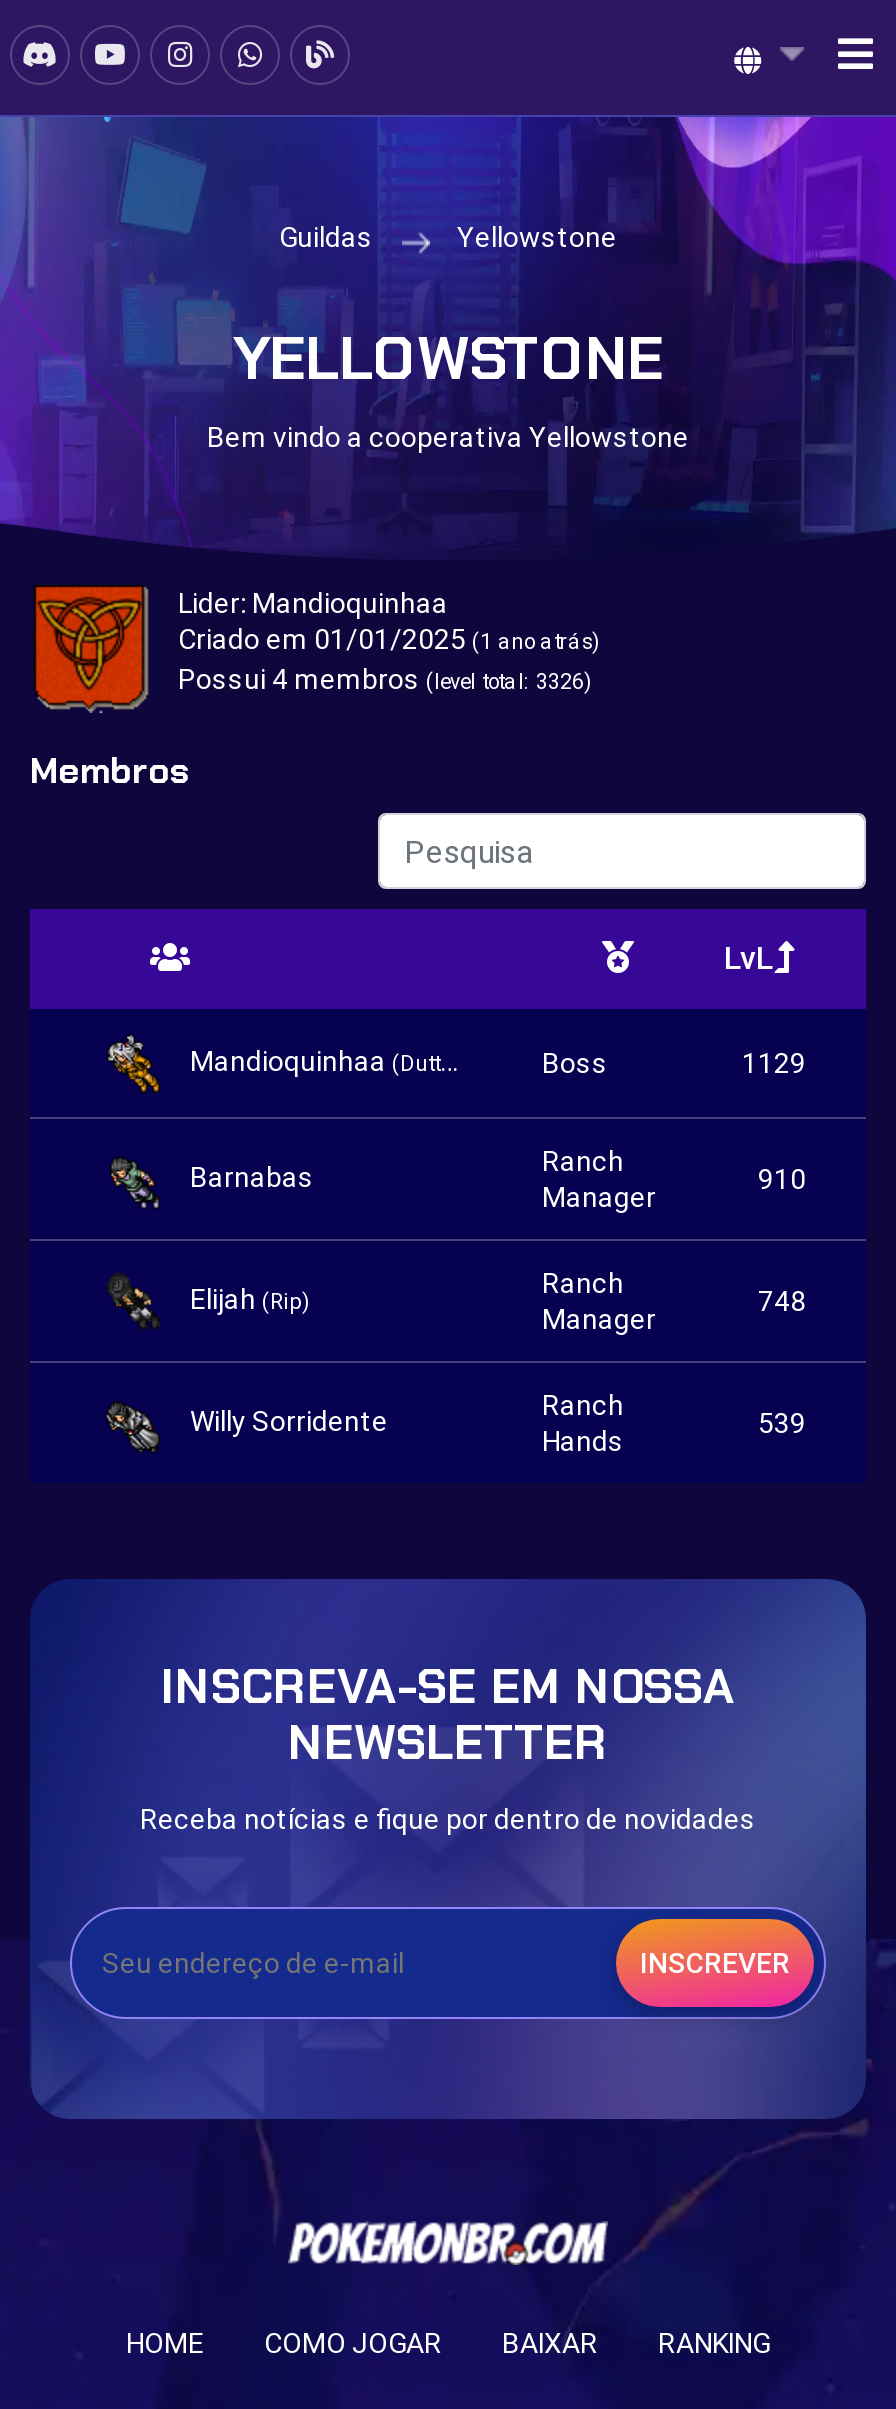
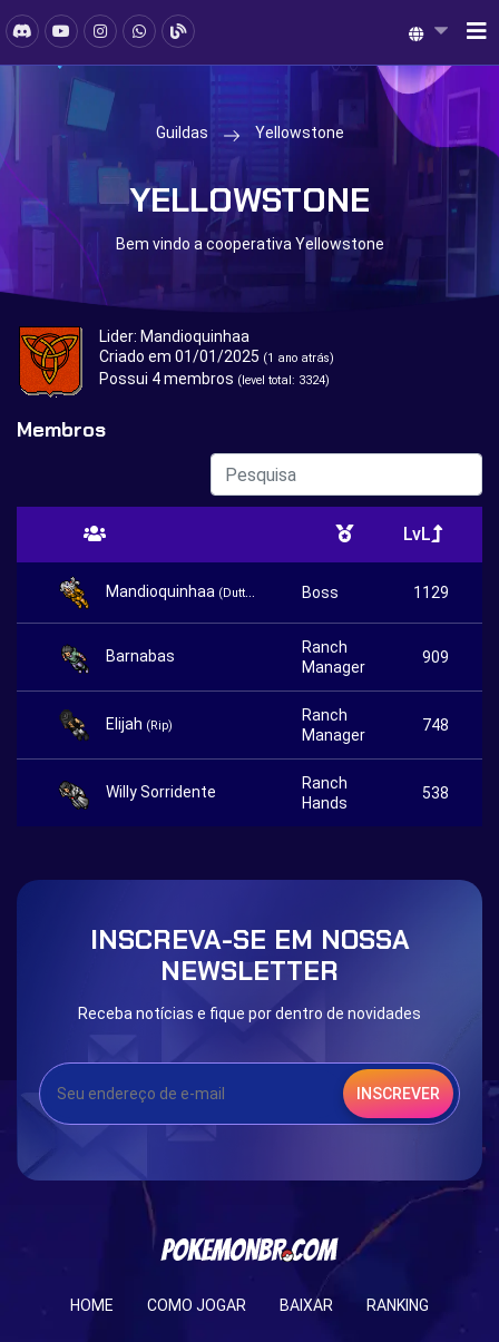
- Possui 4 membros (level total: 3326)
+ Possui 4 membros (level total: 3324)

- 910
+ 909

- 539
+ 538
